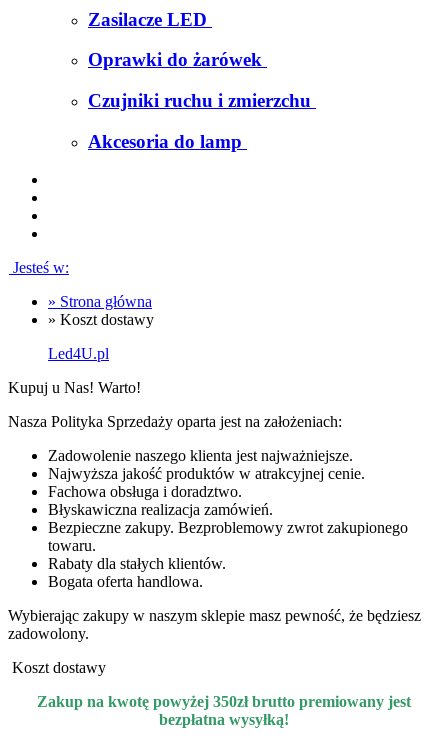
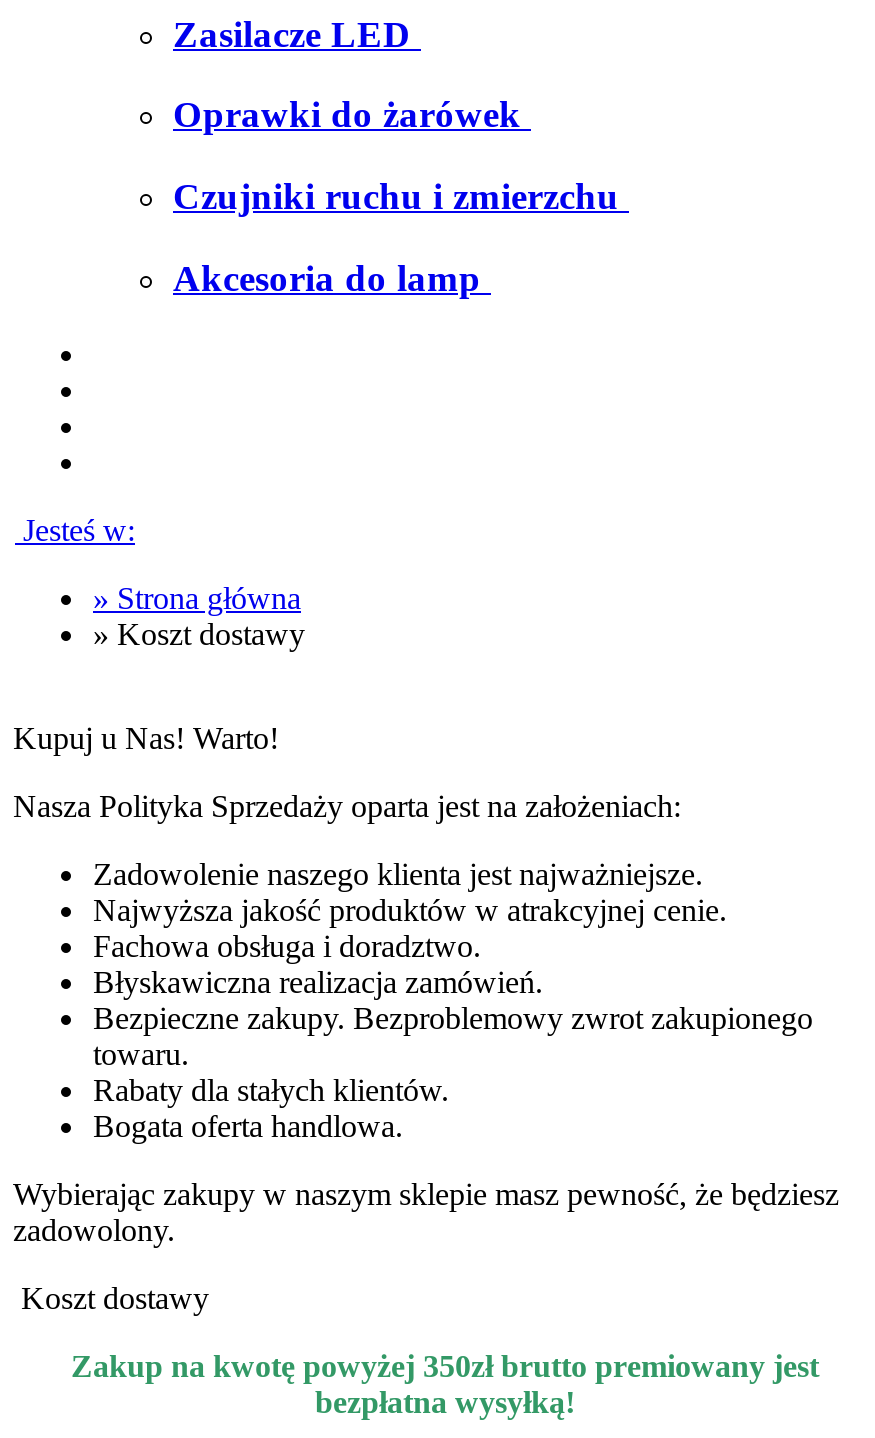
- Led4U.pl
